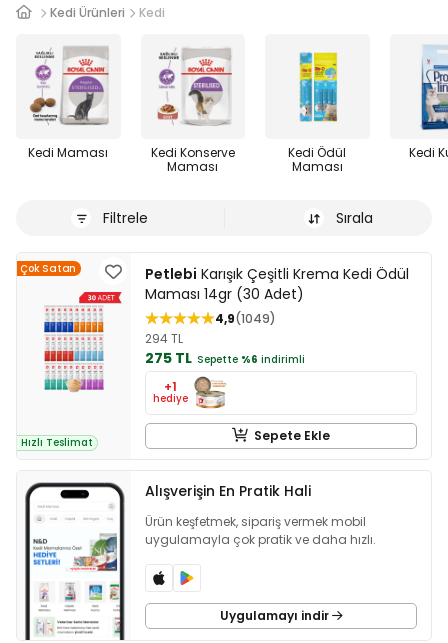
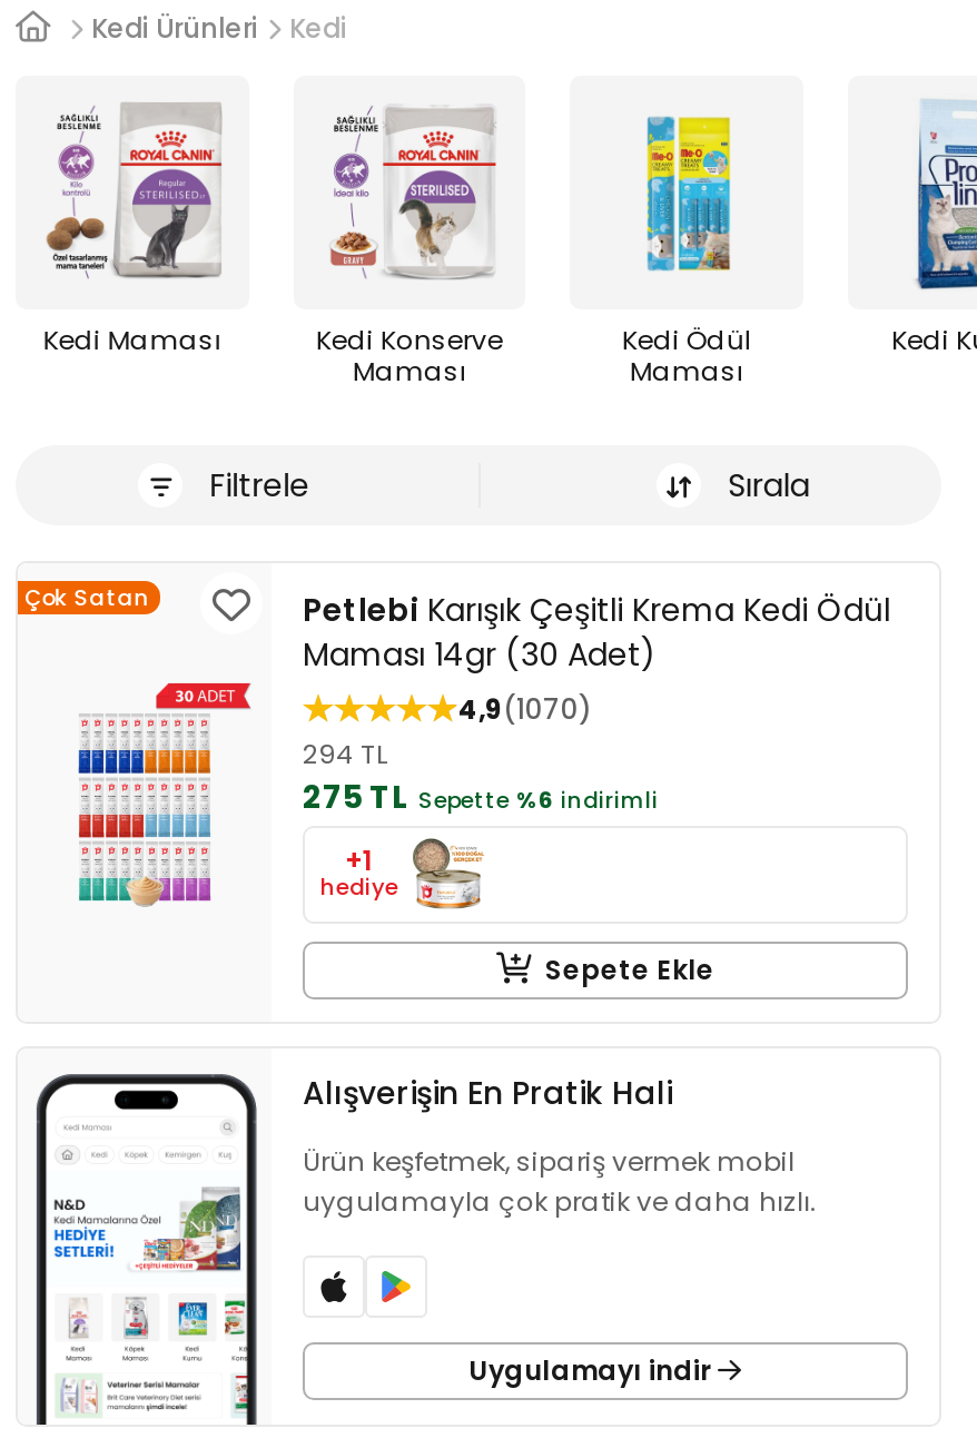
- [image]
+ [image]

- 4,9 1049
+ 4,9 1070

- Hızlı Teslimat
